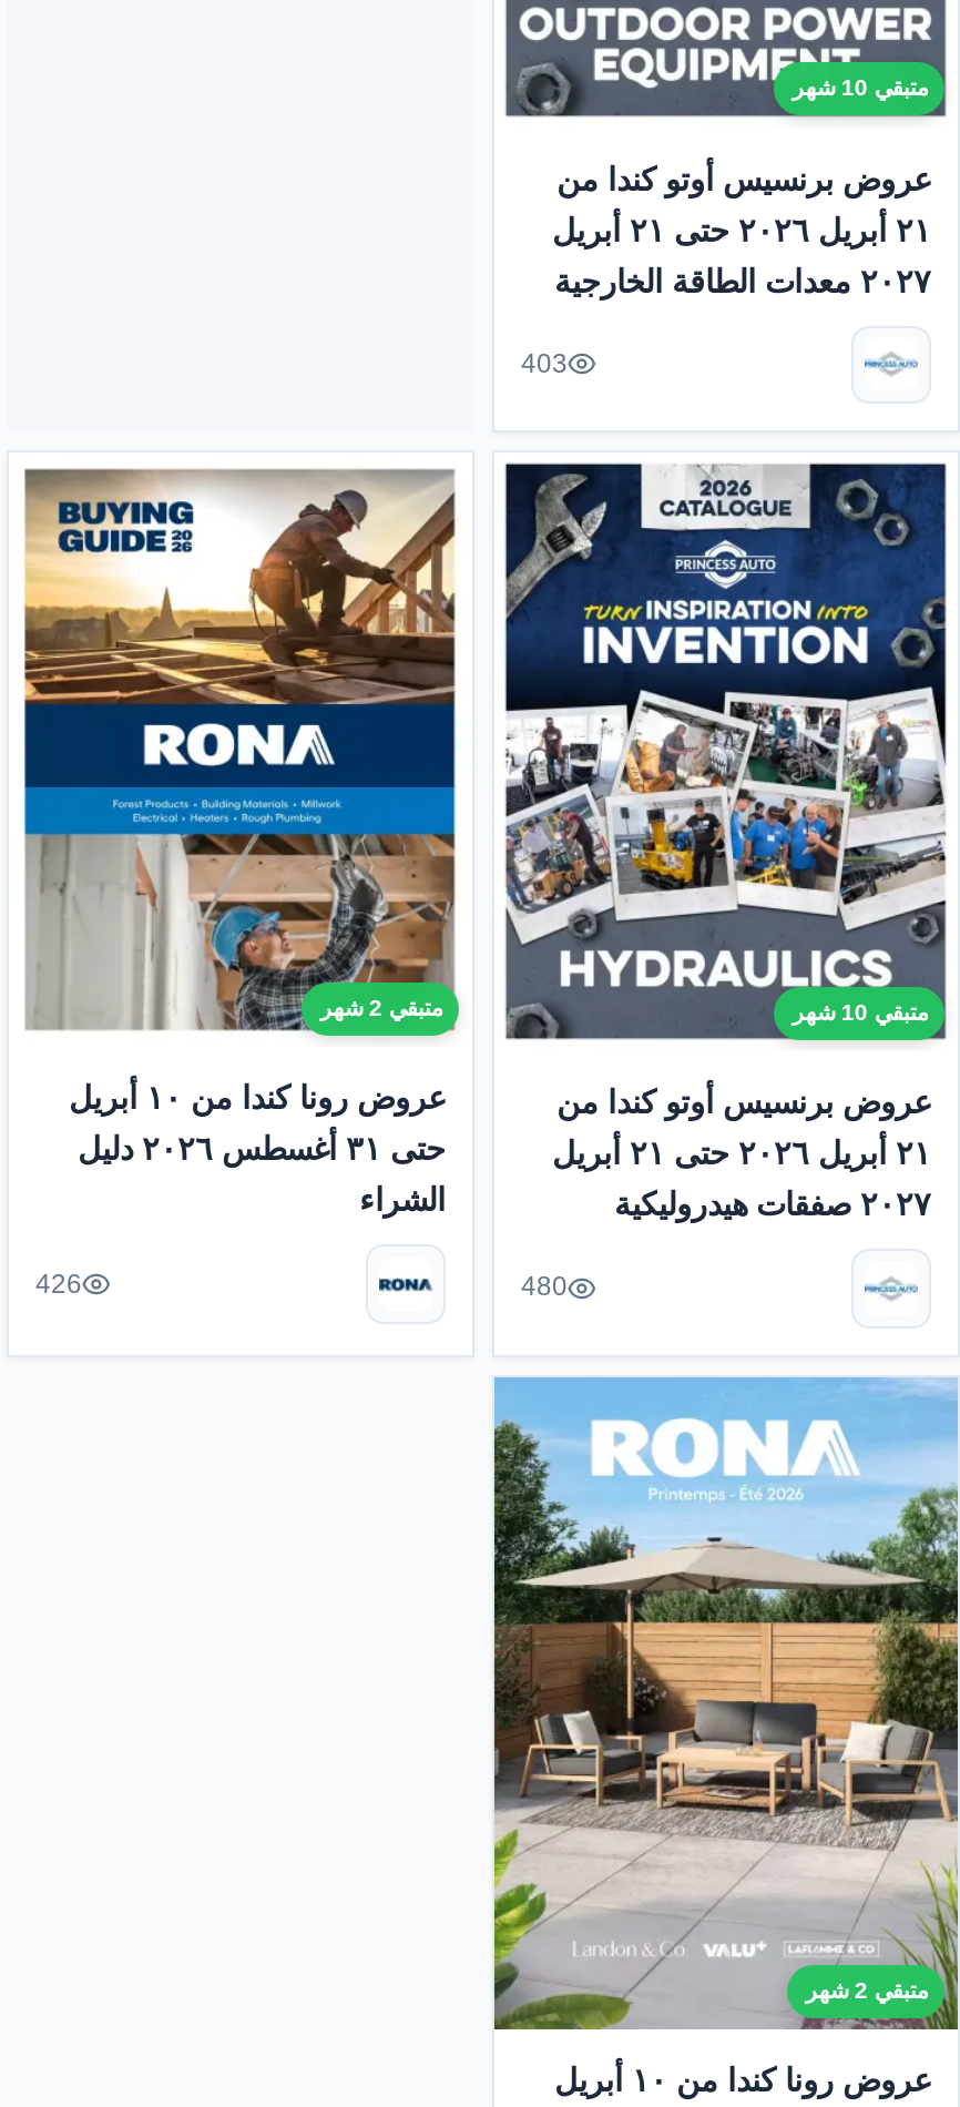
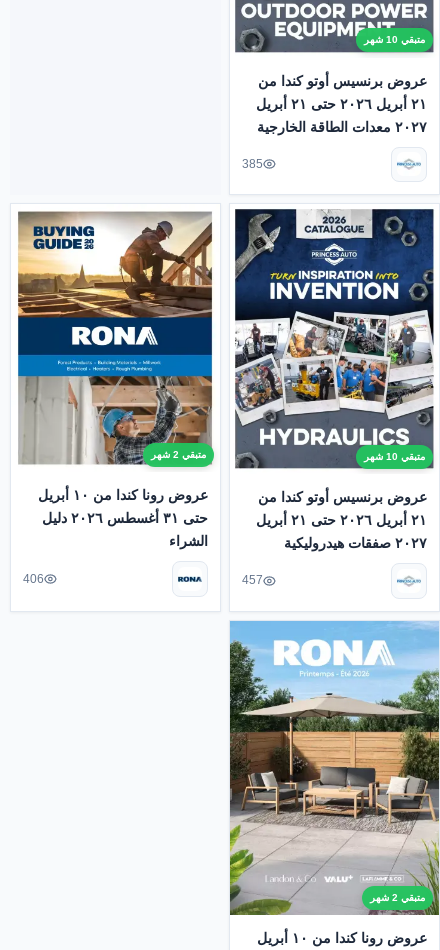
- 403
+ 385

- 426
+ 406

- 480
+ 457
